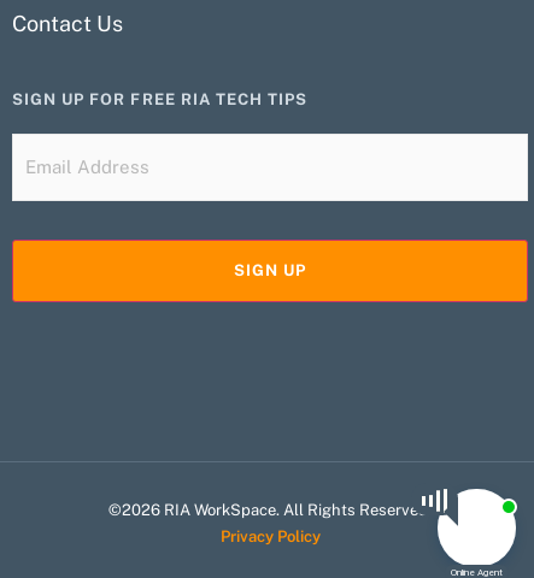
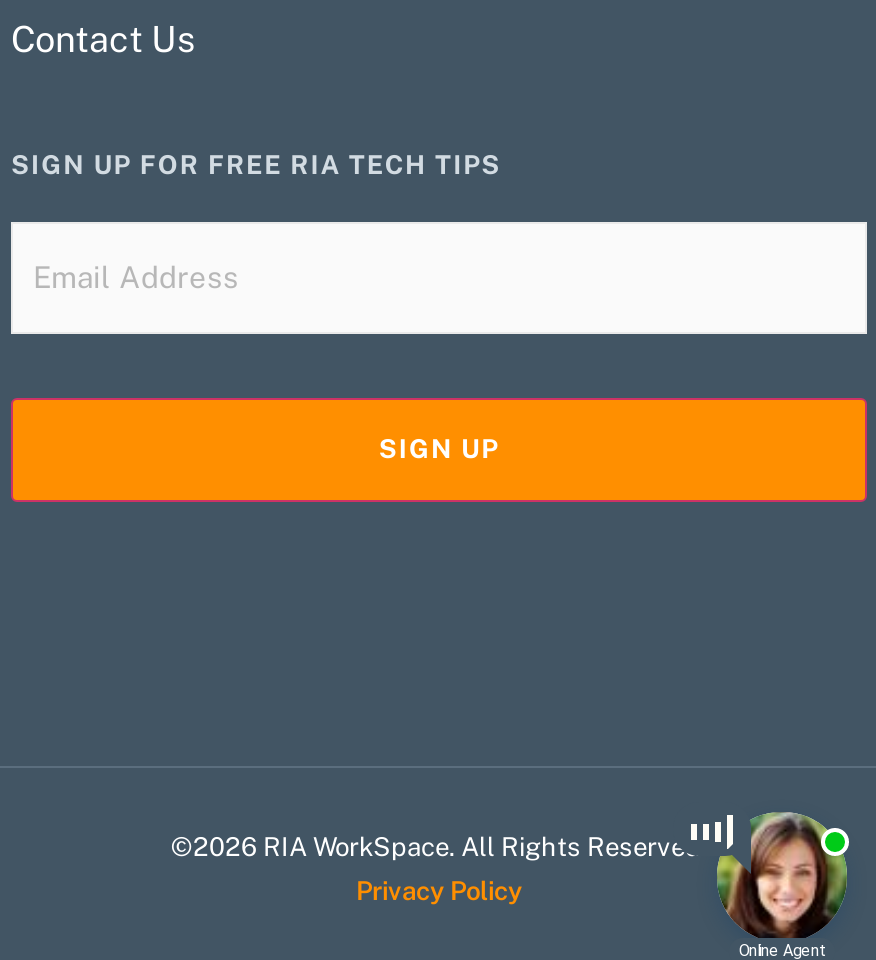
- [image]
+ [image]
